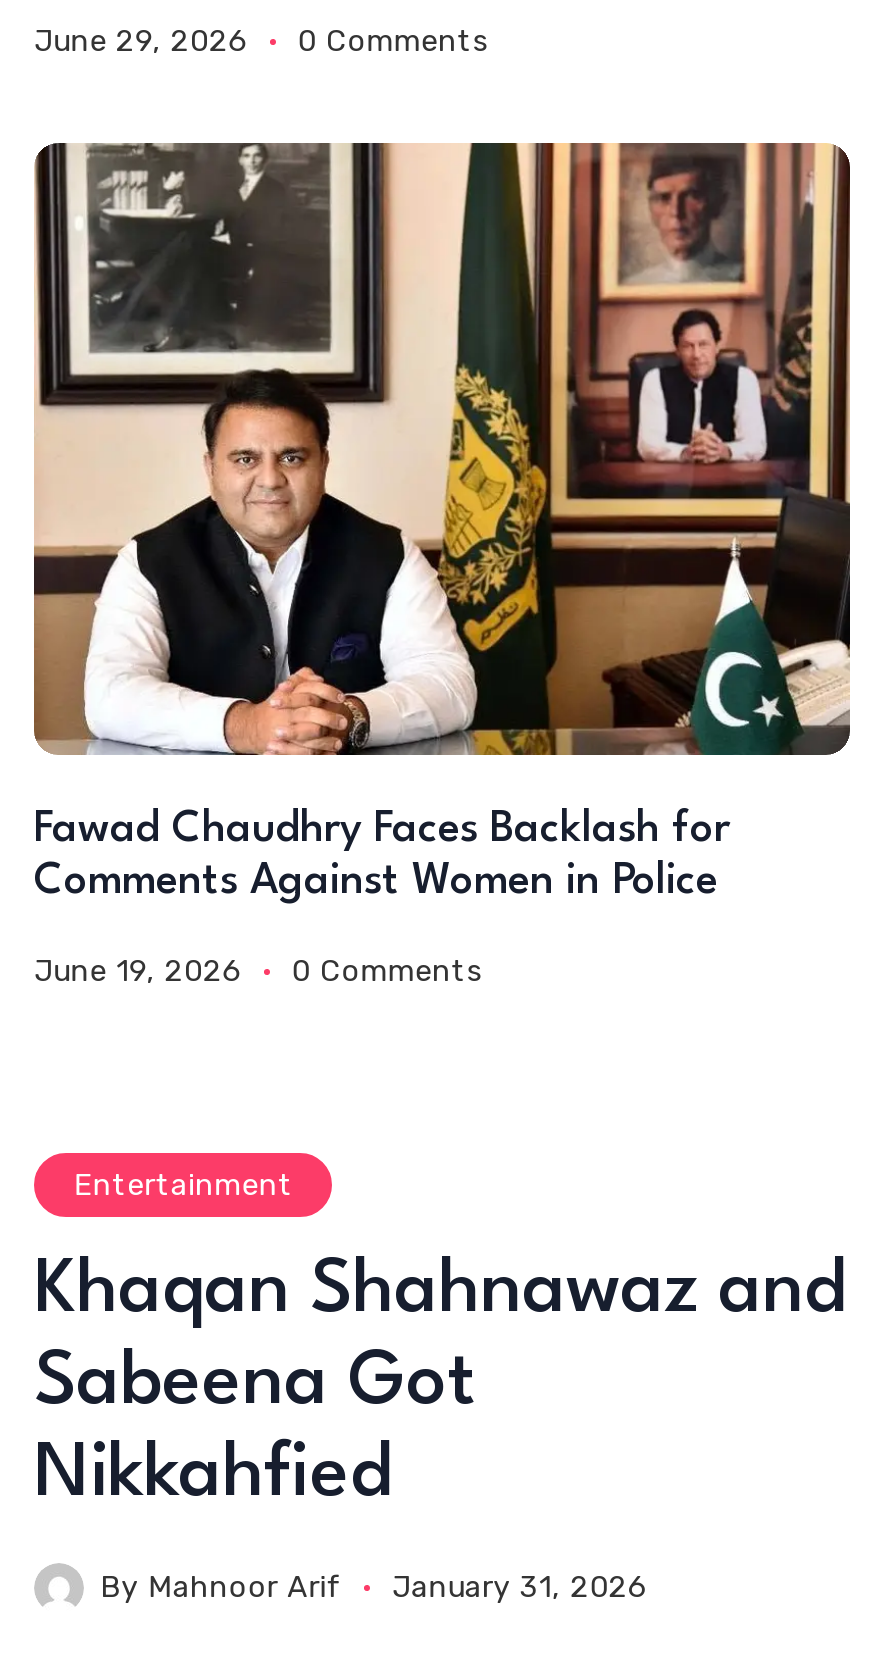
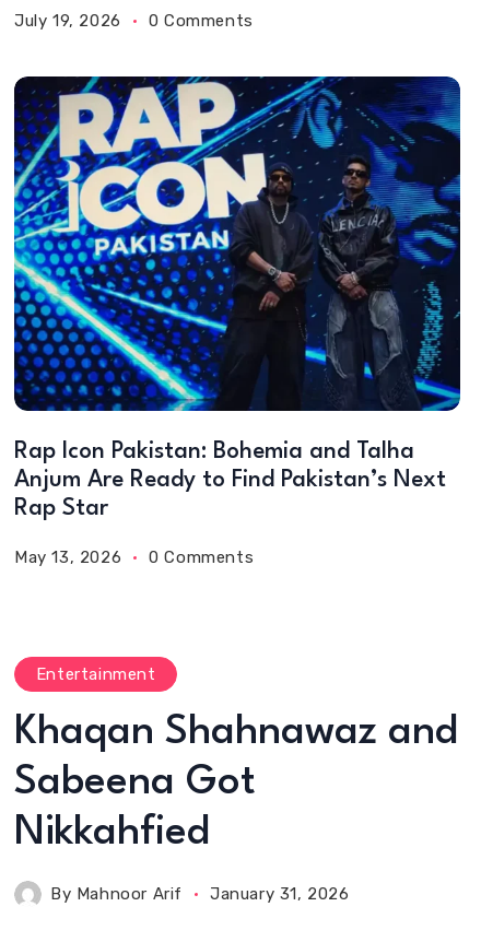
- June 29, 2026 0 Comments
+ July 19, 2026 0 Comments

- [image]
- Fawad Chaudhry Faces Backlash for
- Comments Against Women in Police
+ [image]
+ Rap Icon Pakistan: Bohemia and Talha
+ Anjum Are Ready to Find Pakistan’s Next
+ Rap Star

- June 19, 2026 0 Comments
+ May 13, 2026 0 Comments
